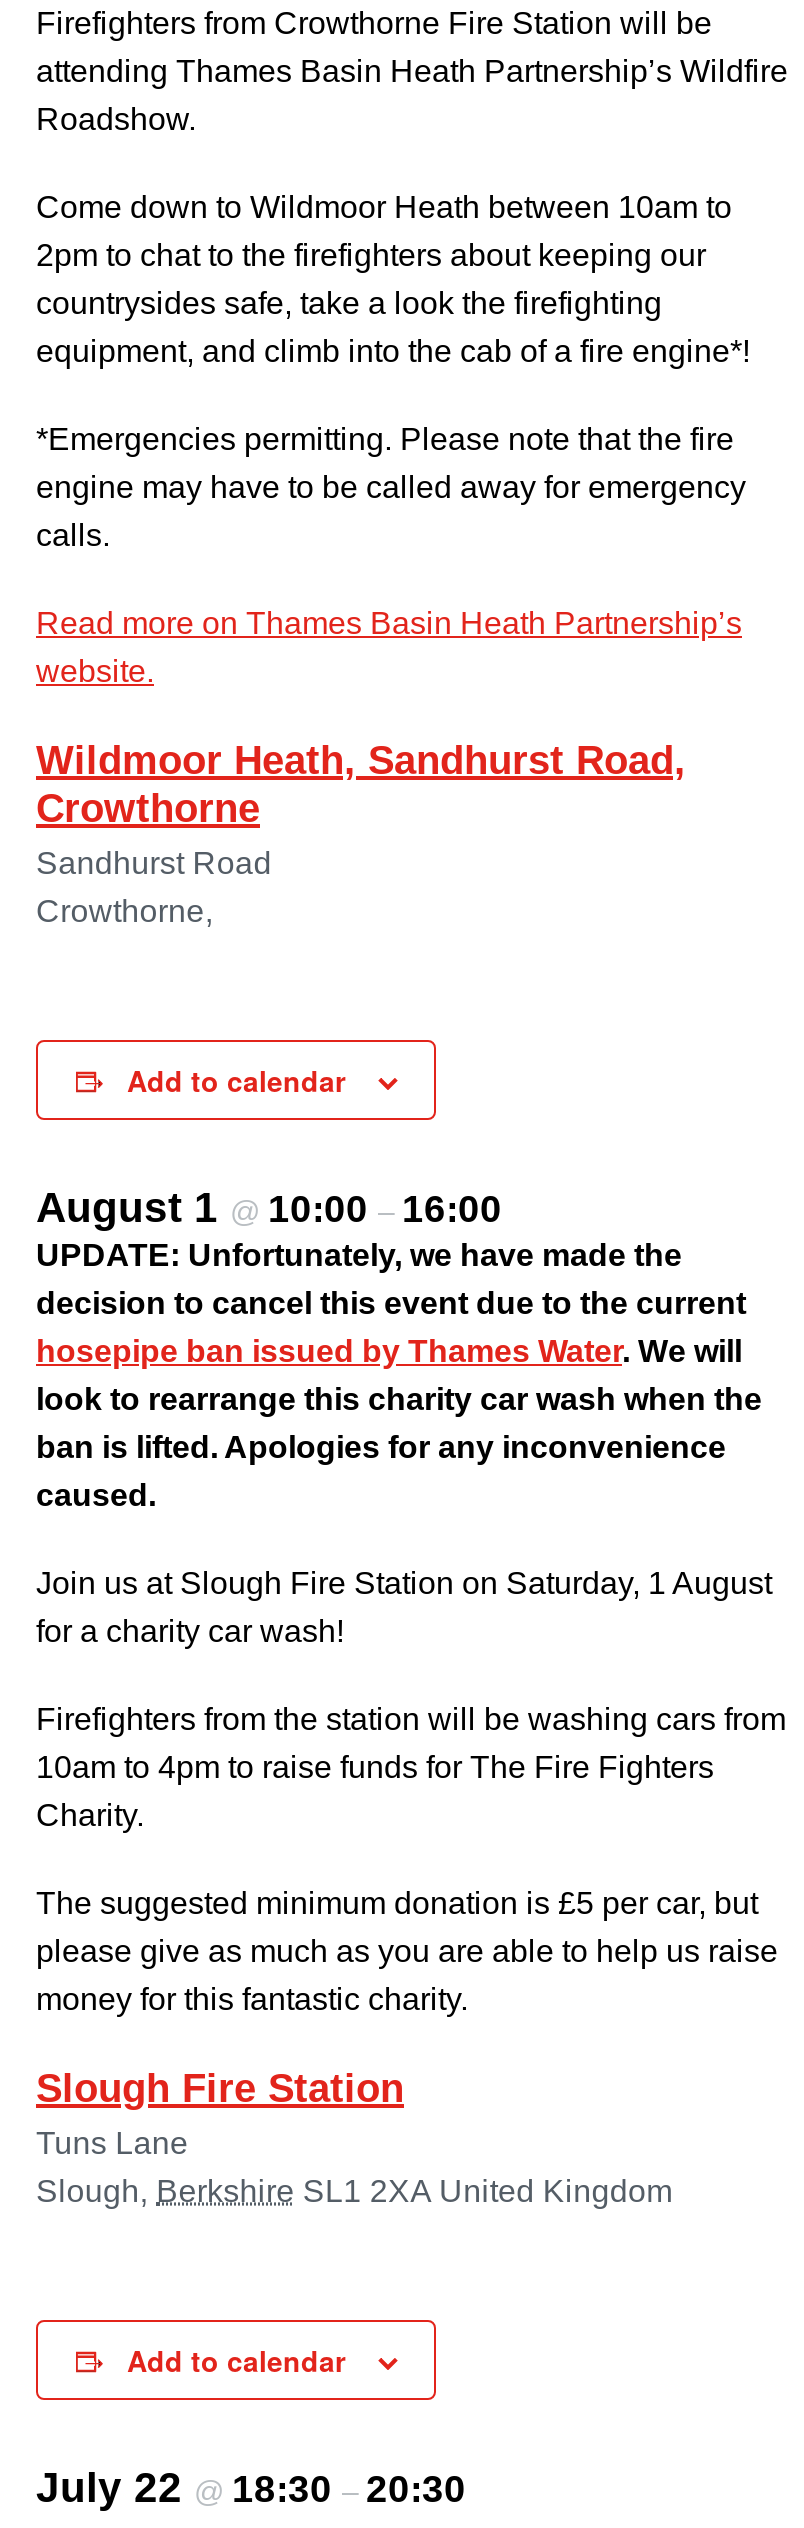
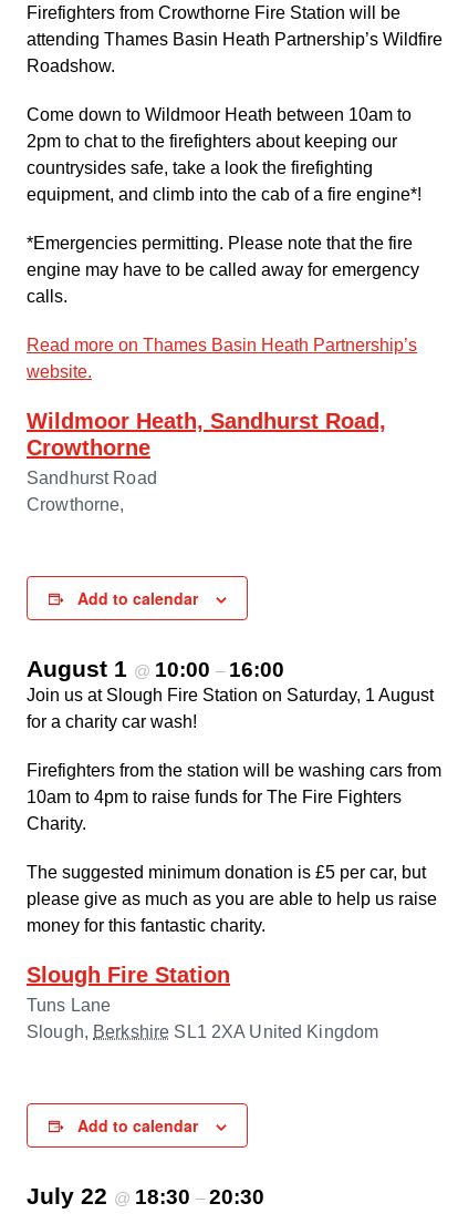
- UPDATE: Unfortunately, we have made the
- decision to cancel this event due to the current
- hosepipe ban issued by Thames Water. We will
- look to rearrange this charity car wash when the
- ban is lifted. Apologies for any inconvenience
- caused.
